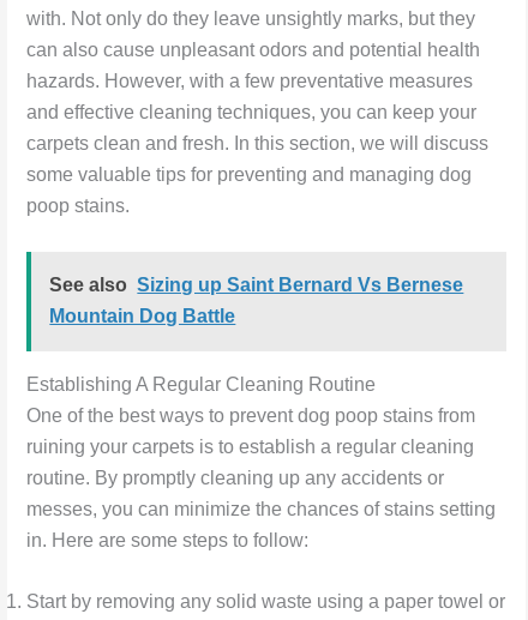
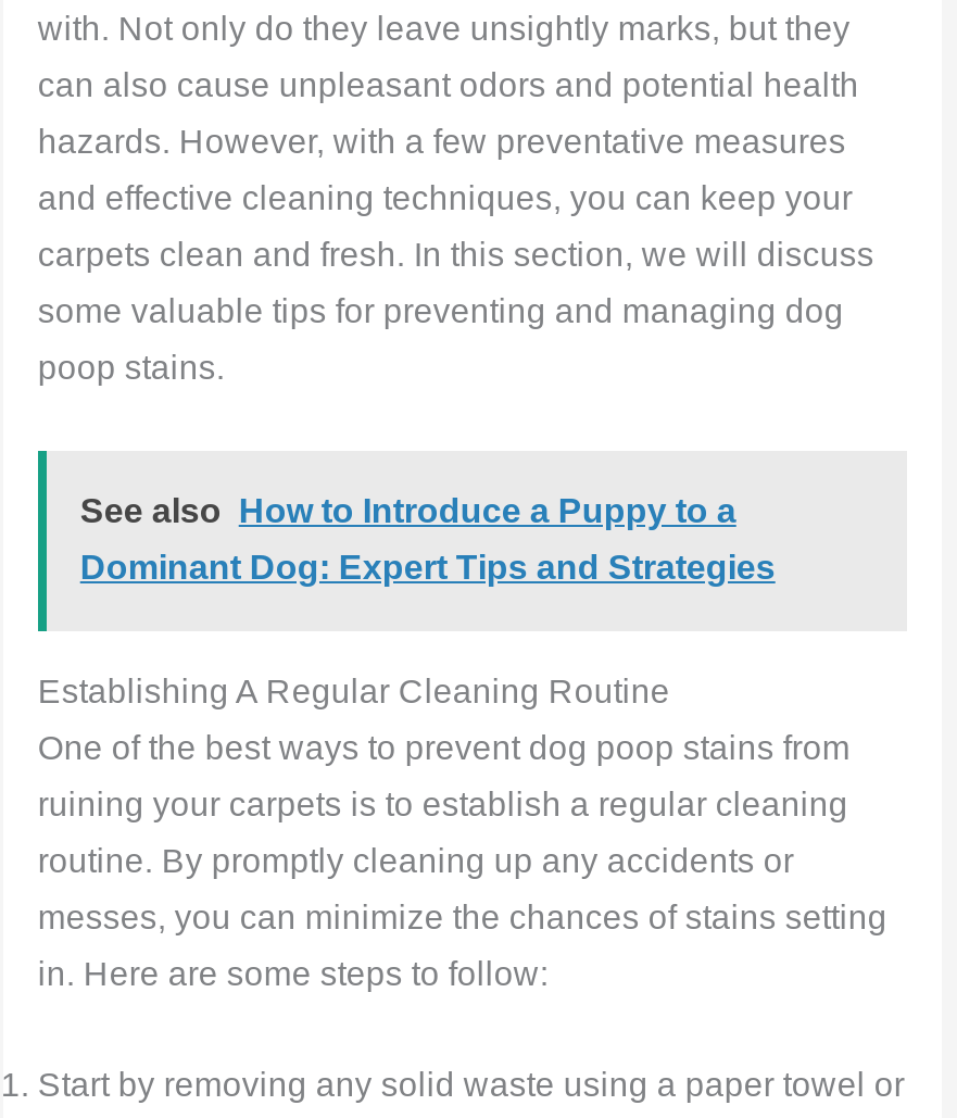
- See also Sizing up Saint Bernard Vs Bernese
+ See also How to Introduce a Puppy to a

- Mountain Dog Battle
+ Dominant Dog: Expert Tips and Strategies
